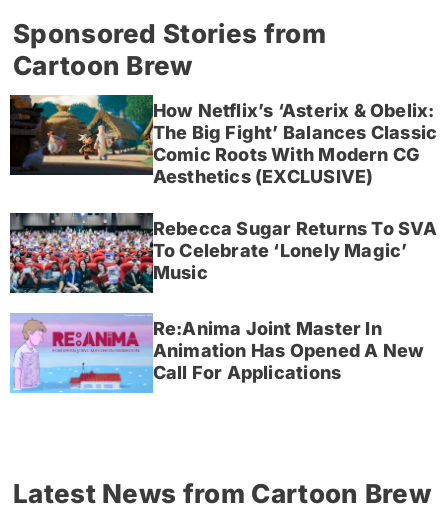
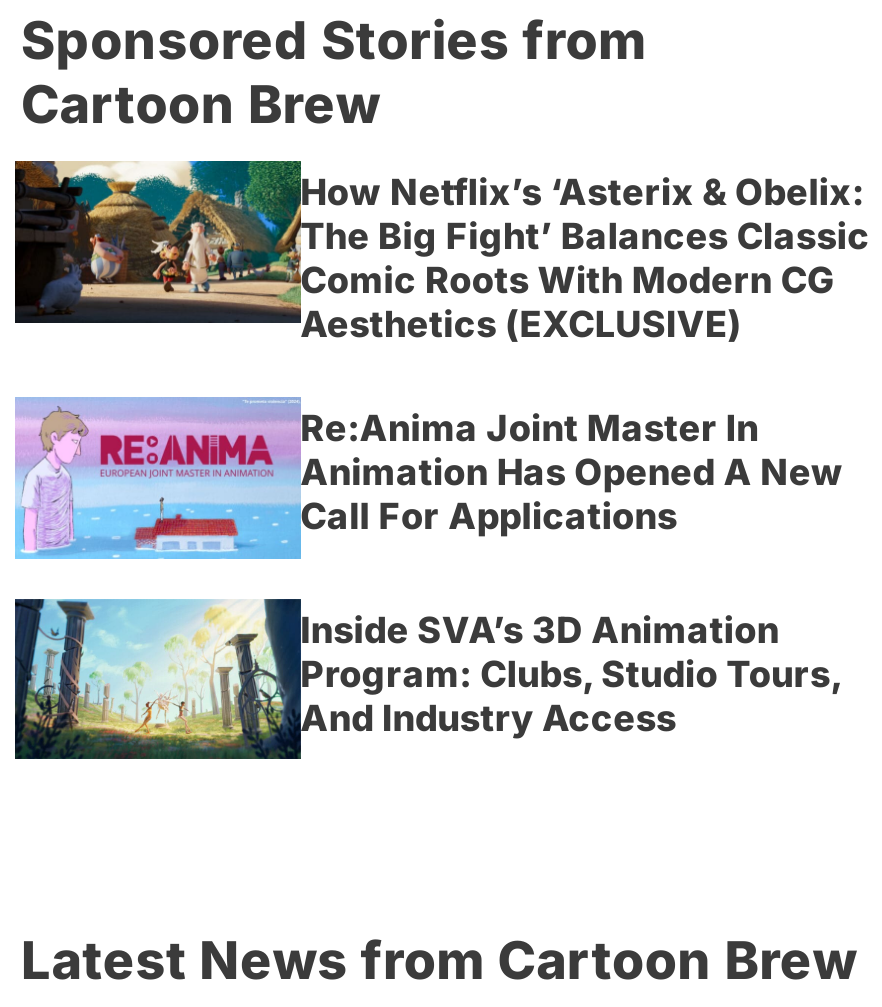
- [image]
- Rebecca Sugar Returns To SVA
- To Celebrate ‘Lonely Magic’
- Music

moved up: [image] | Re:Anima Joint Master In | Animation Has Opened A New | Call For Applications

+ [image]
+ Inside SVA’s 3D Animation
+ Program: Clubs, Studio Tours,
+ And Industry Access
